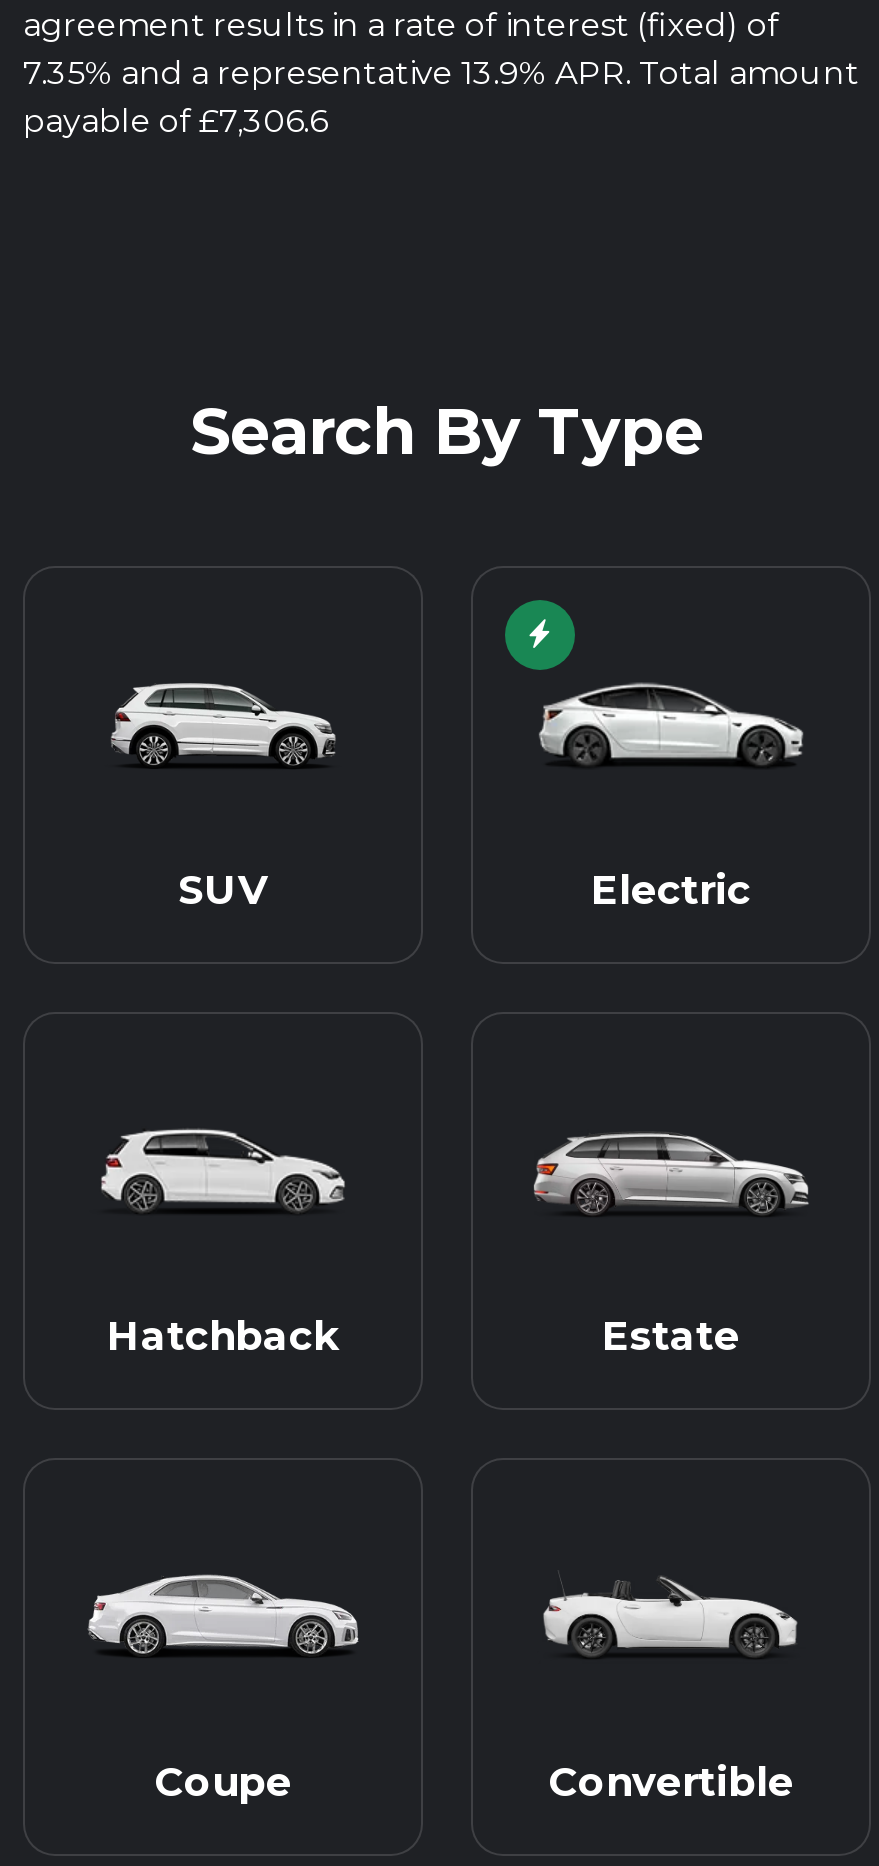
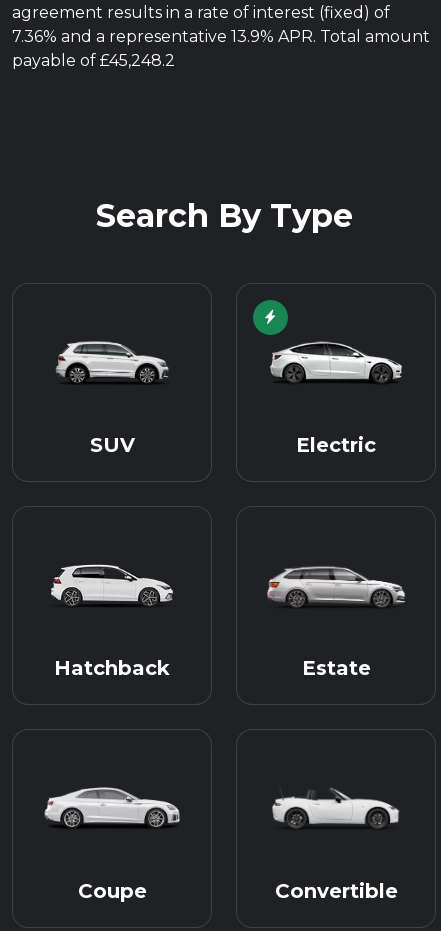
- 7.35% and a representative 13.9% APR. Total amount
+ 7.36% and a representative 13.9% APR. Total amount

- payable of £7,306.6
+ payable of £45,248.2
